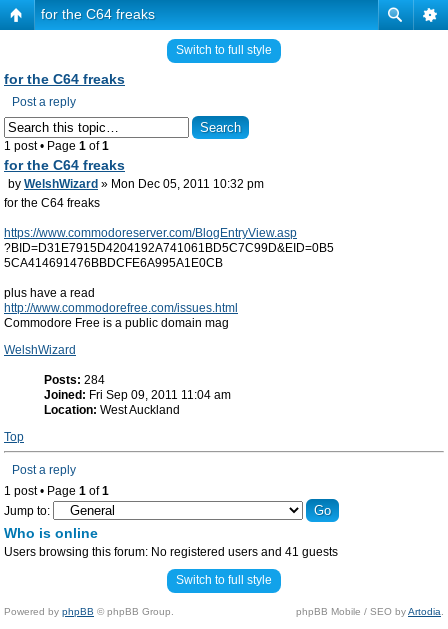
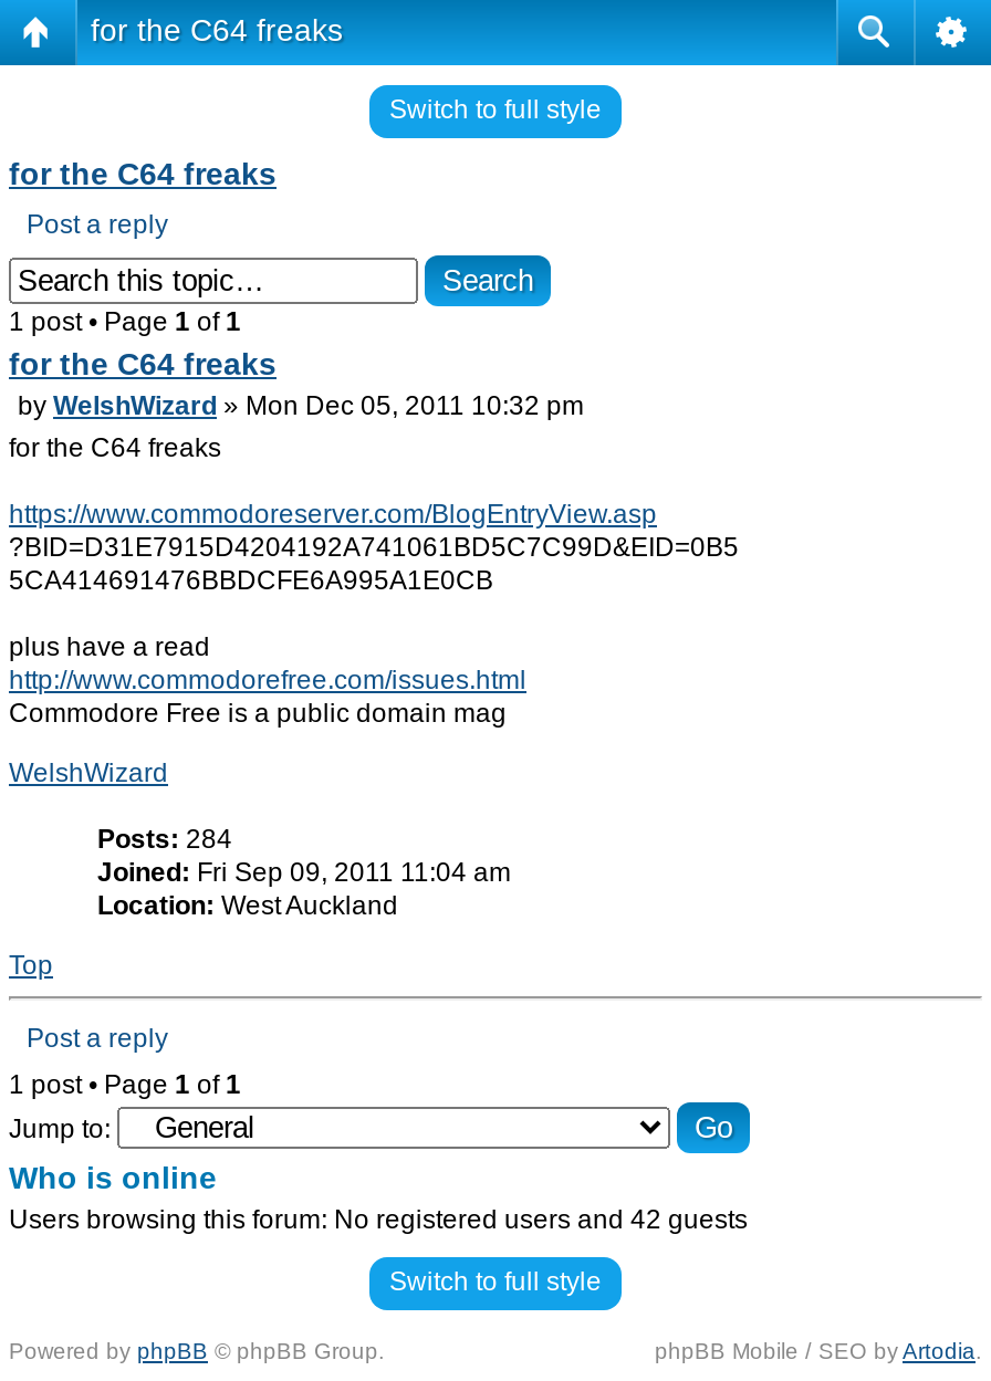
- Users browsing this forum: No registered users and 41 guests
+ Users browsing this forum: No registered users and 42 guests
